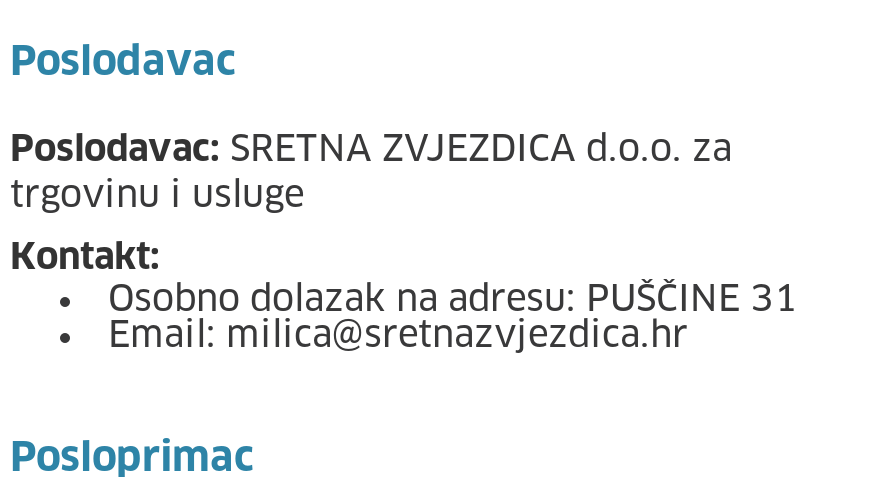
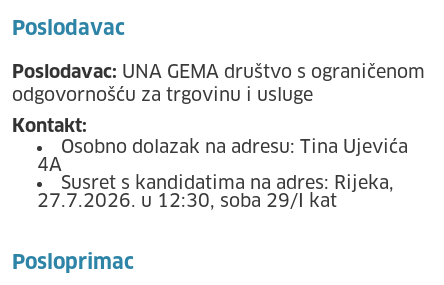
- Poslodavac: SRETNA ZVJEZDICA d.o.o. za
- trgovinu i usluge
+ Poslodavac: UNA GEMA društvo s ograničenom
+ odgovornošću za trgovinu i usluge

- Osobno dolazak na adresu: PUŠČINE 31
- Email: milica@sretnazvjezdica.hr
+ Osobno dolazak na adresu: Tina Ujevića
+ 4A
+ Susret s kandidatima na adres: Rijeka,
+ 27.7.2026. u 12:30, soba 29/I kat
